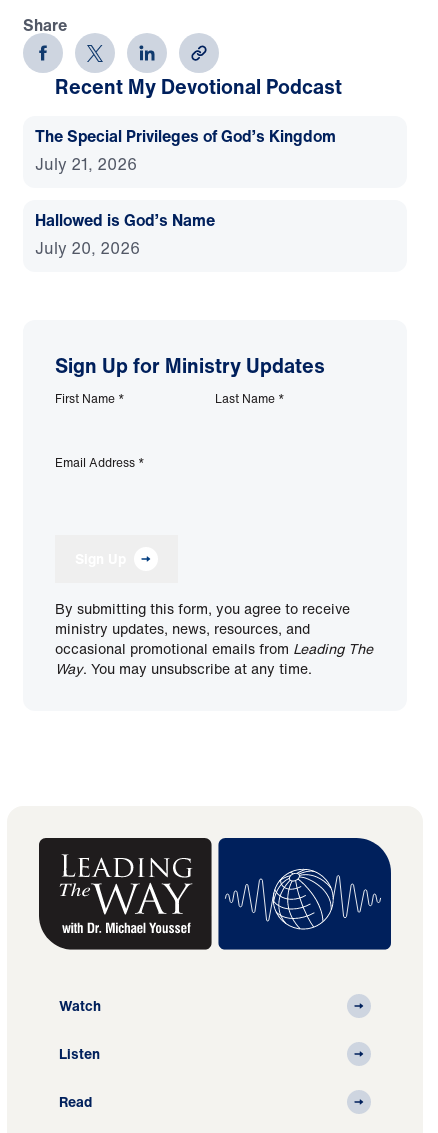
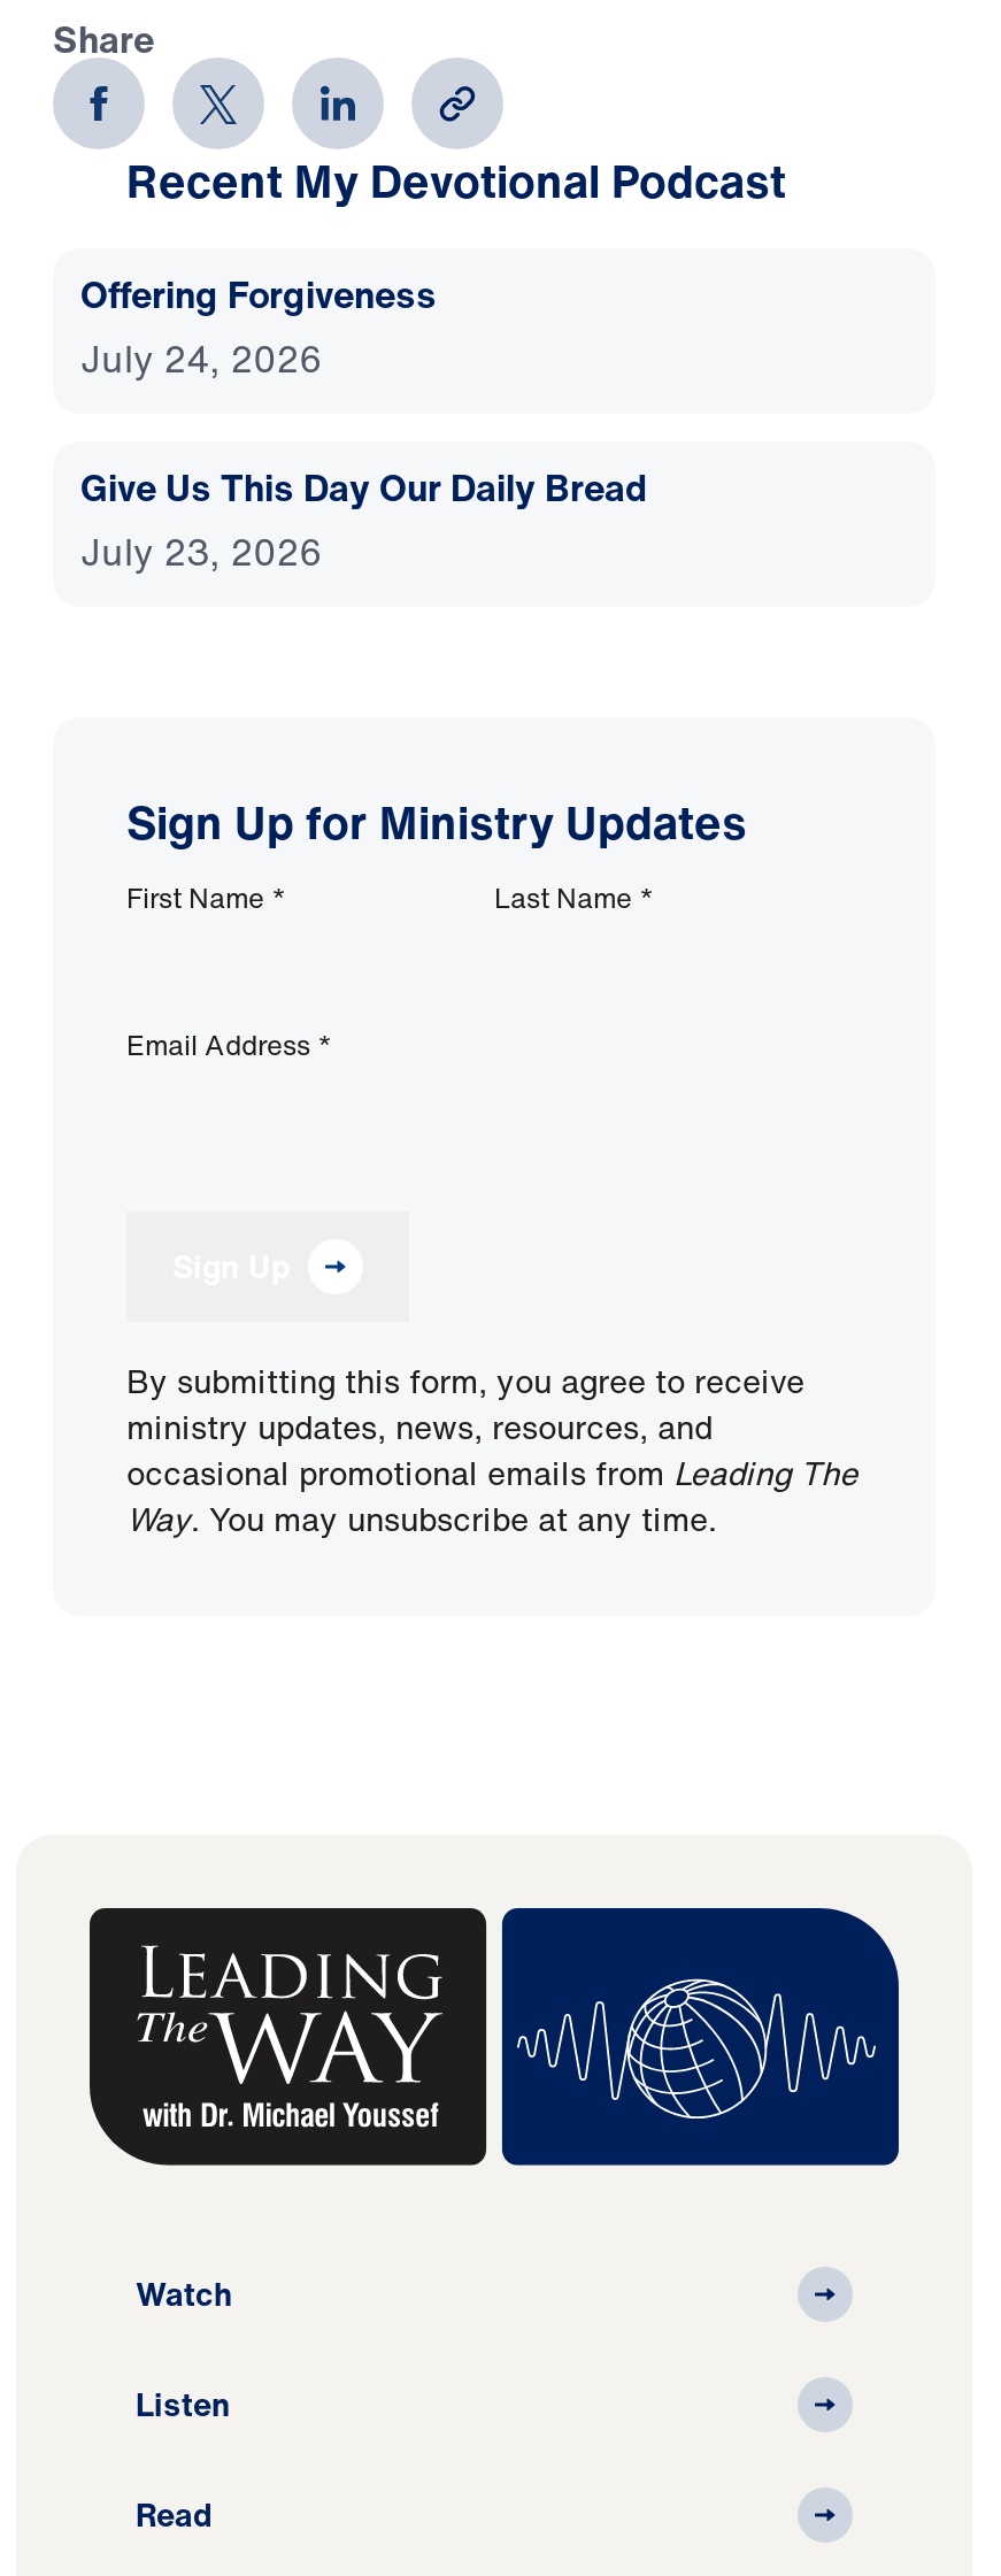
- The Special Privileges of God’s Kingdom
- July 21, 2026
+ Offering Forgiveness
+ July 24, 2026

- Hallowed is God’s Name
- July 20, 2026
+ Give Us This Day Our Daily Bread
+ July 23, 2026
